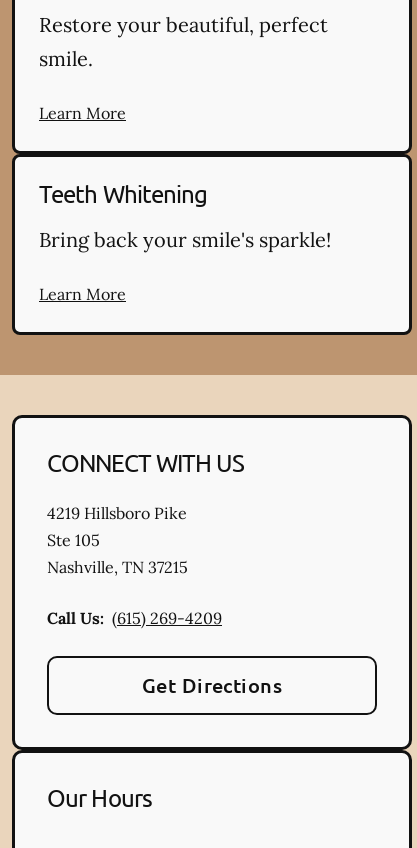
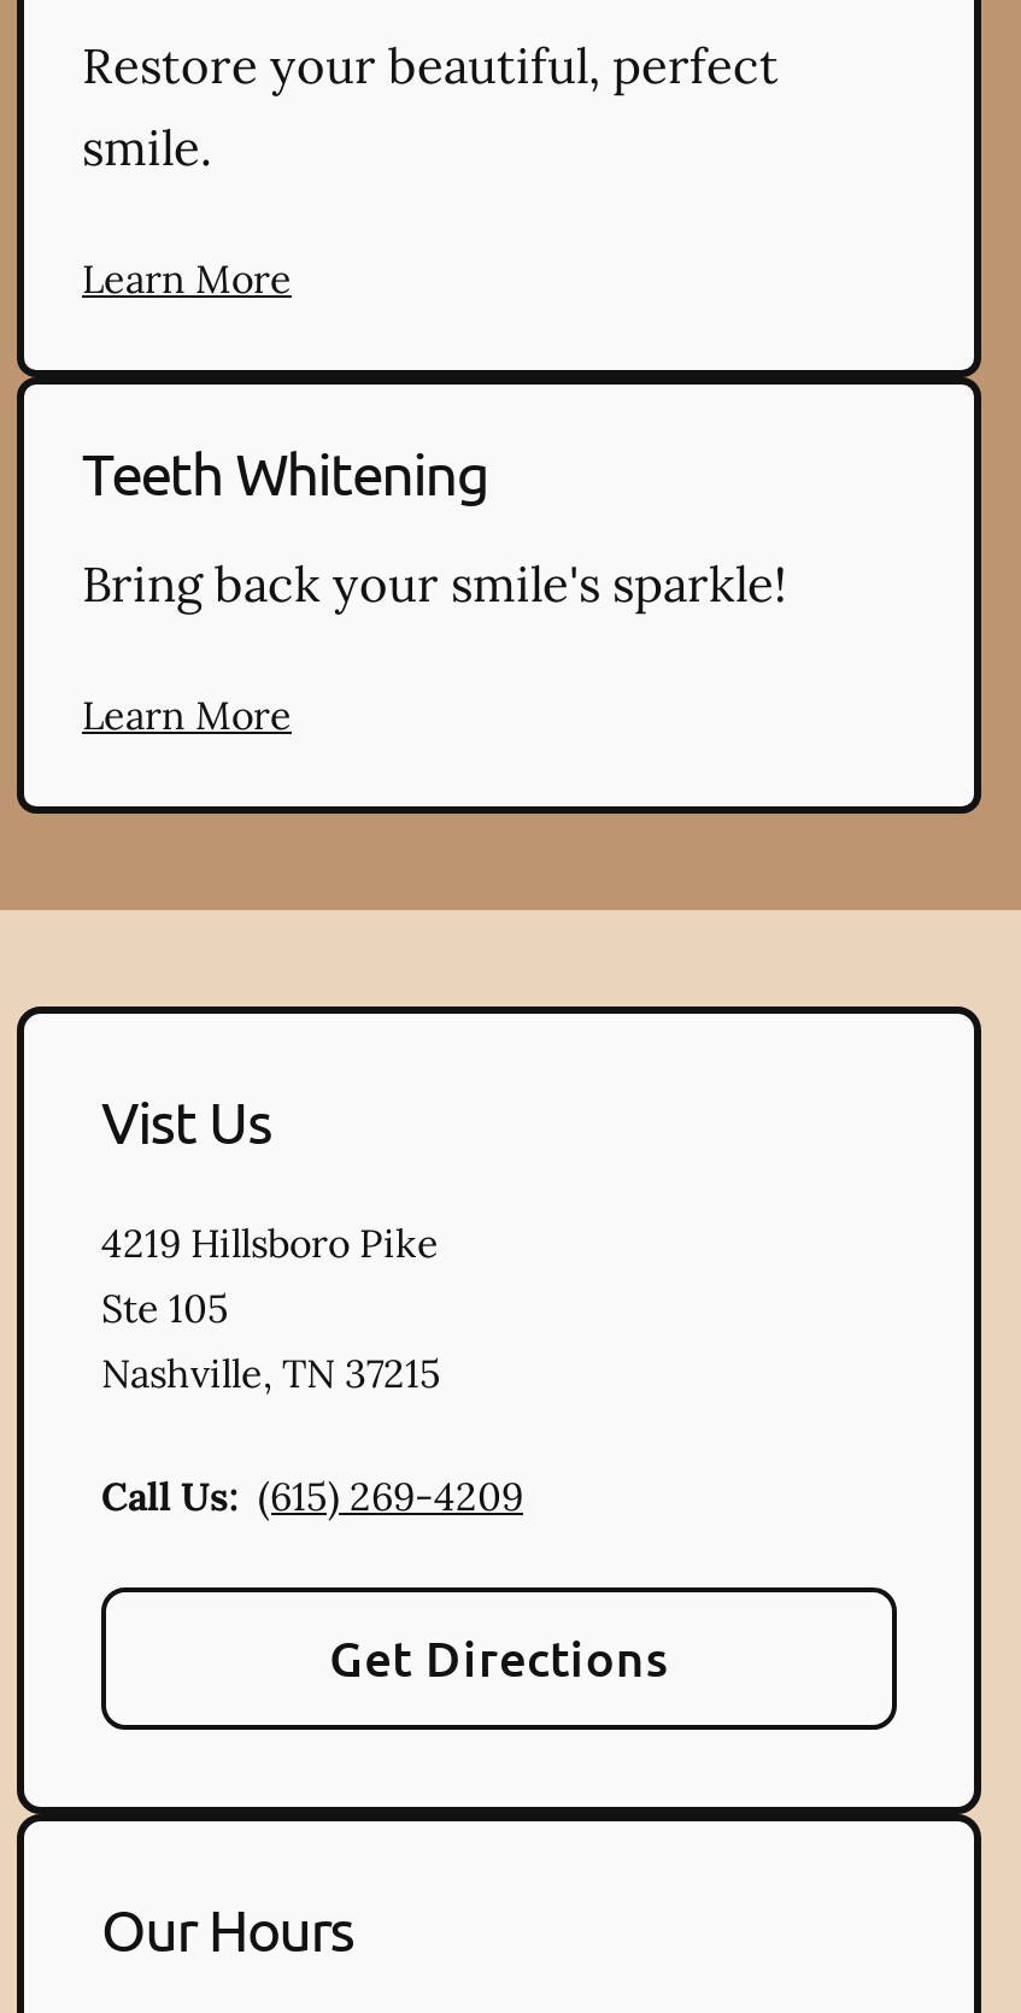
- CONNECT WITH US
+ Vist Us
